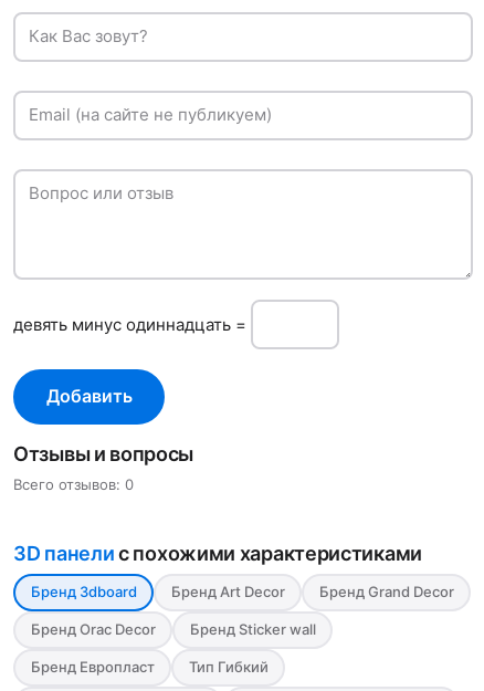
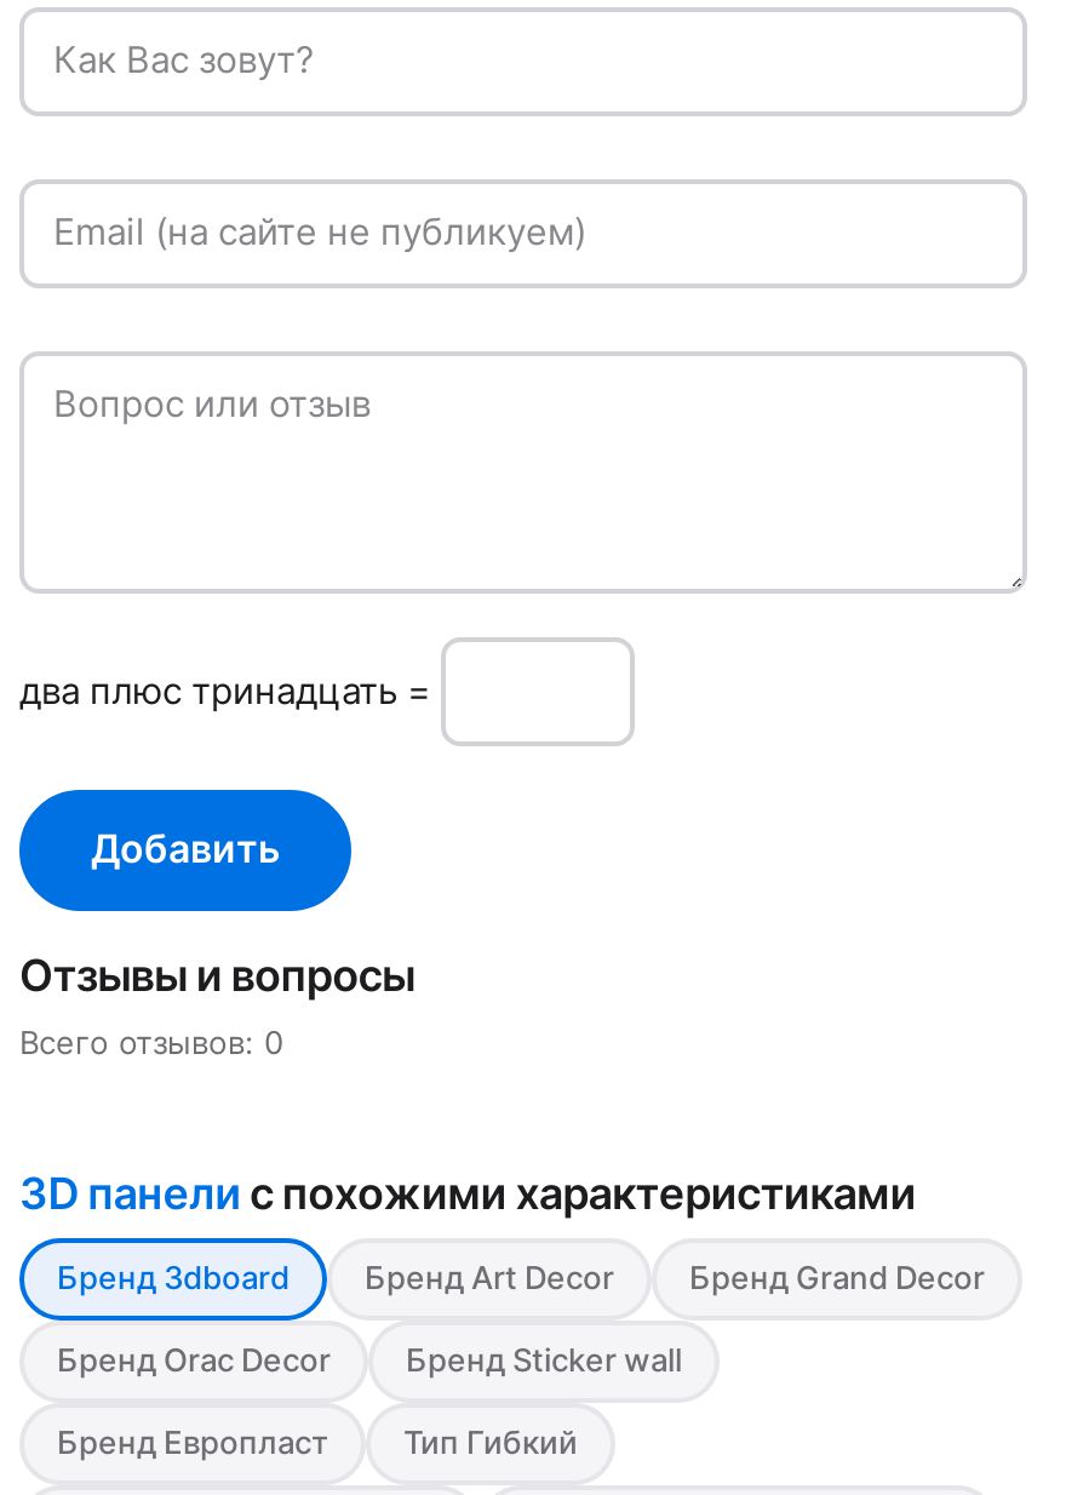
- дeвять минуc одиннадцать =
+ двa плюc тринадцать =
